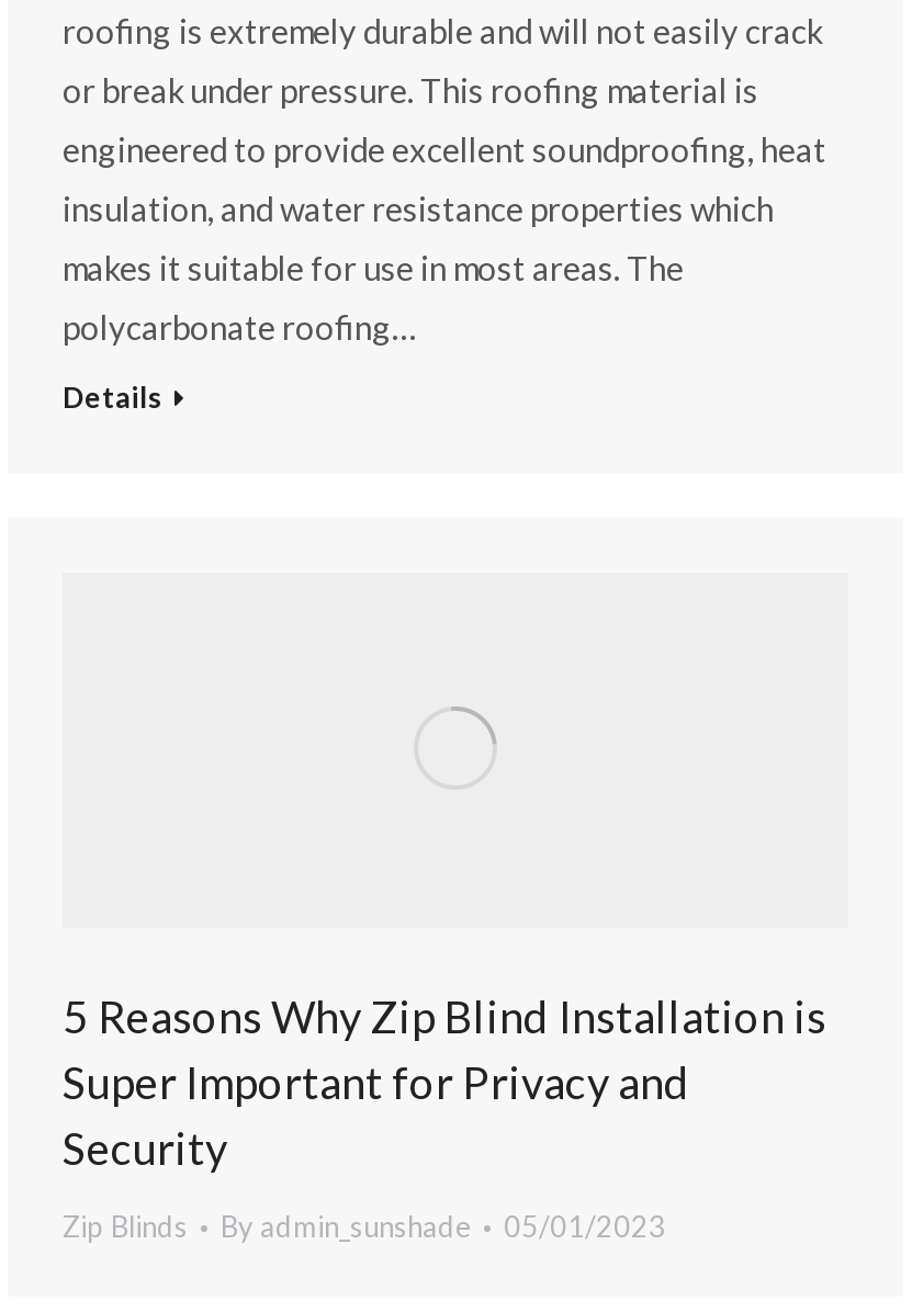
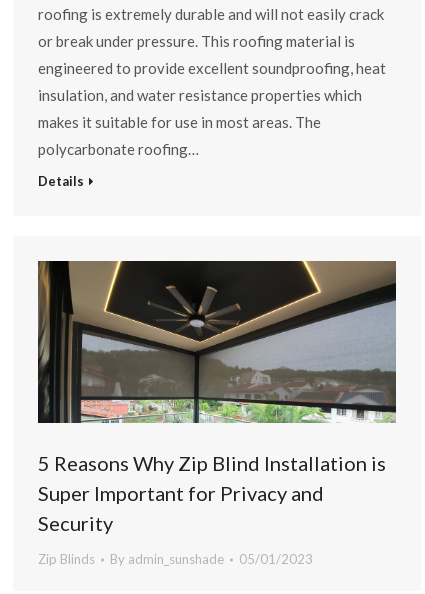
+ [image]
